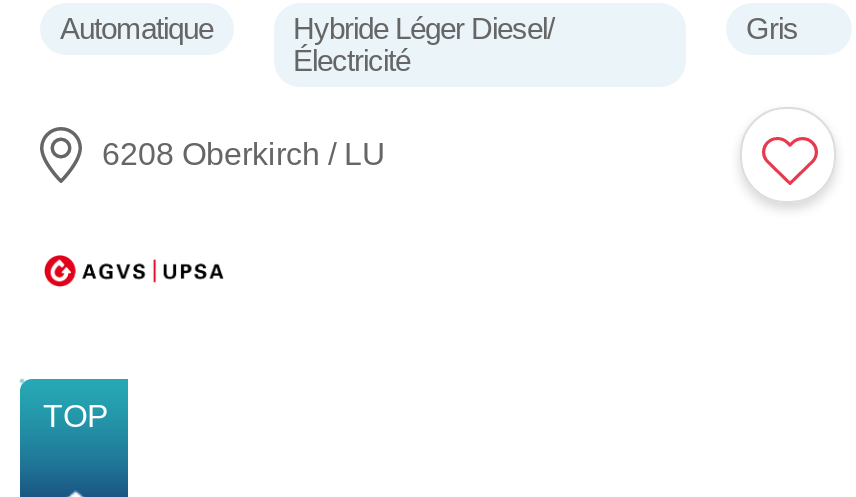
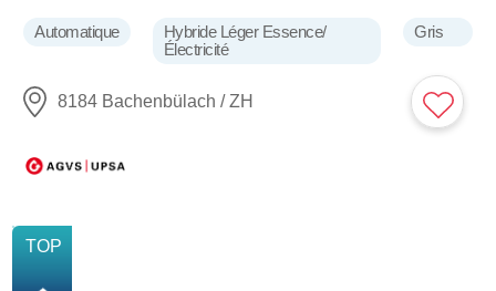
- Hybride Léger Diesel/
+ Hybride Léger Essence/

- 6208 Oberkirch / LU
+ 8184 Bachenbülach / ZH
